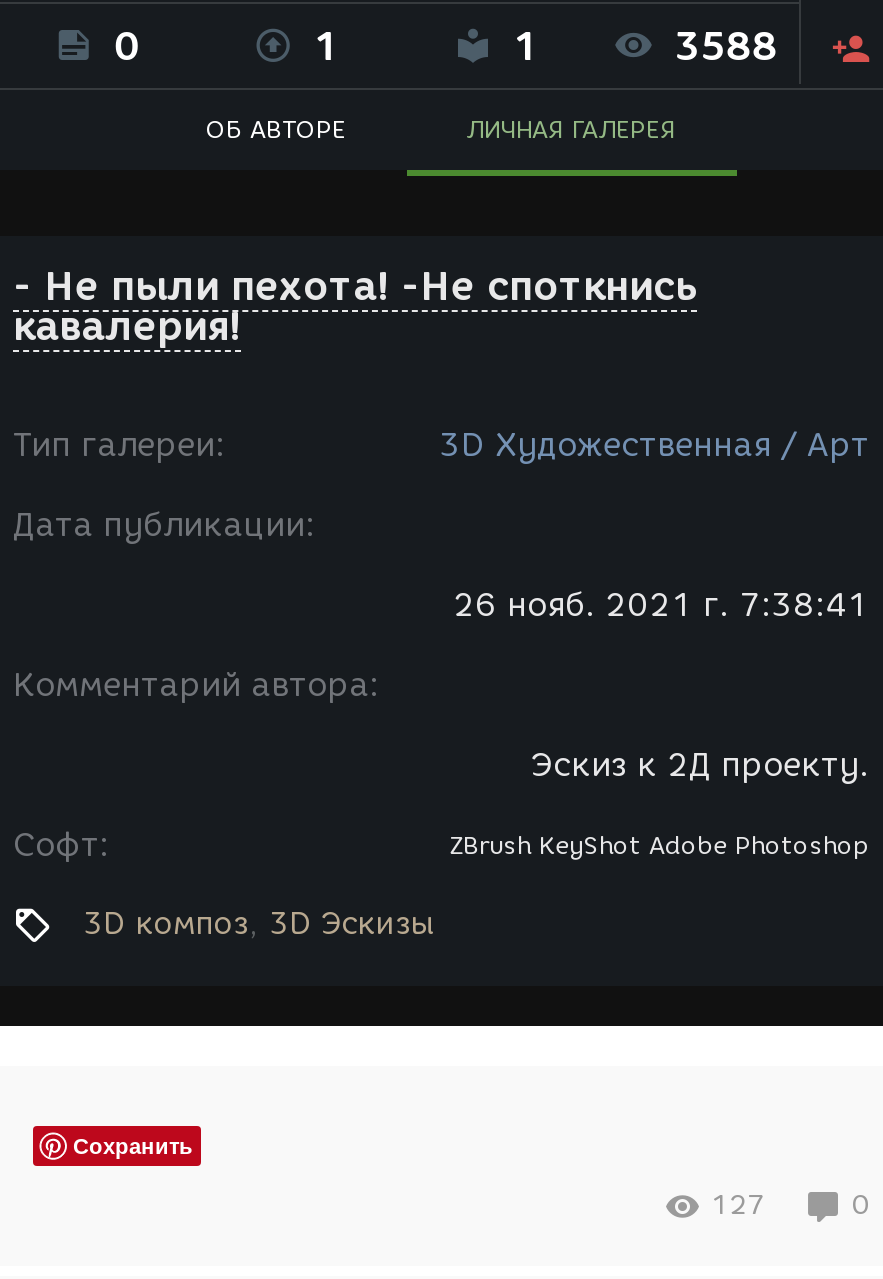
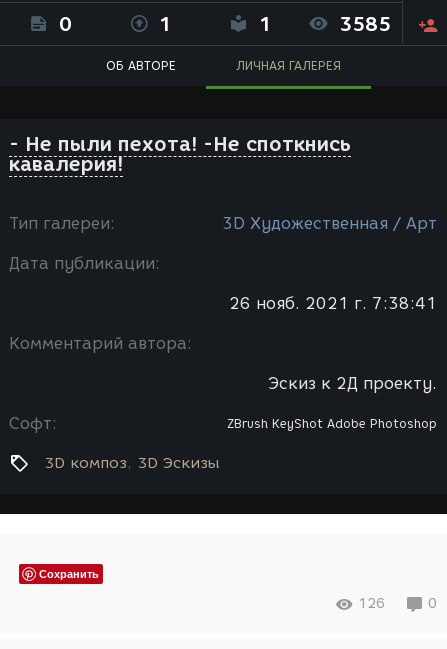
- 3588
+ 3585

- 127
+ 126
